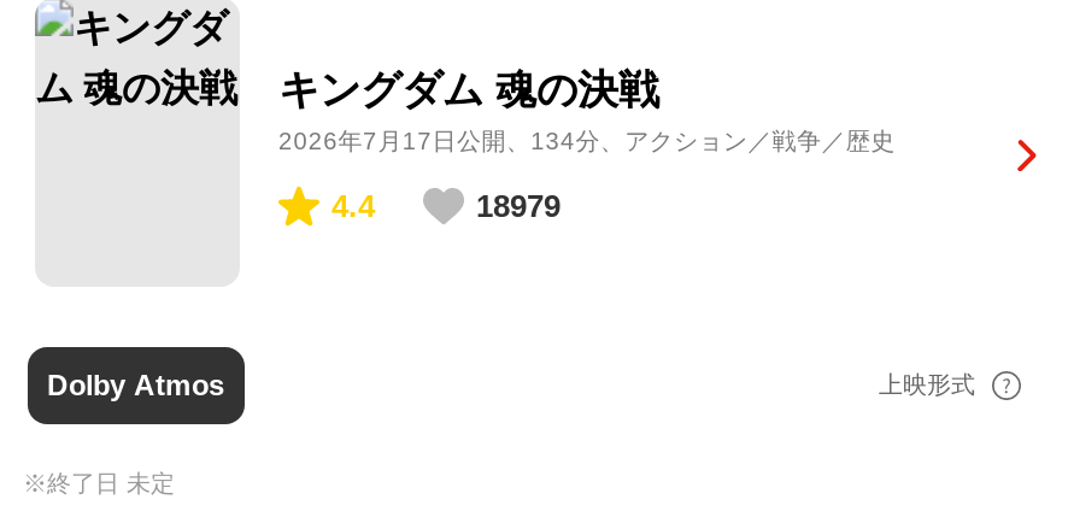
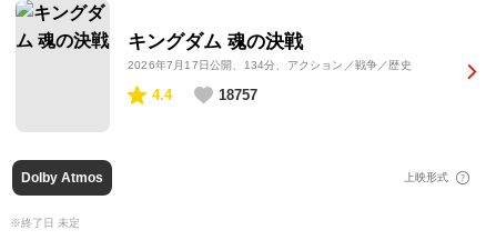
- 18979
+ 18757
